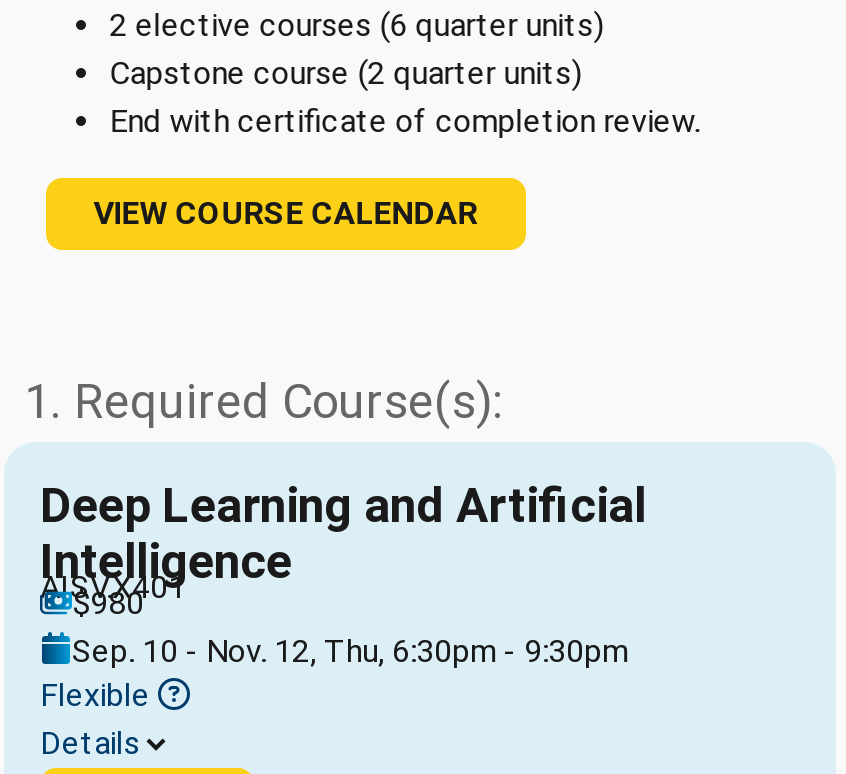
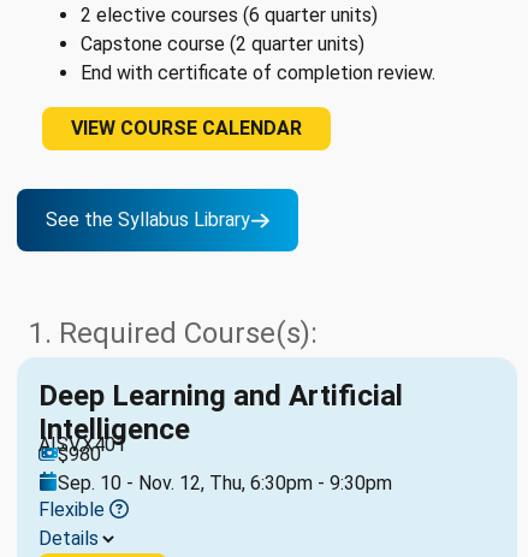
+ See the Syllabus Library
